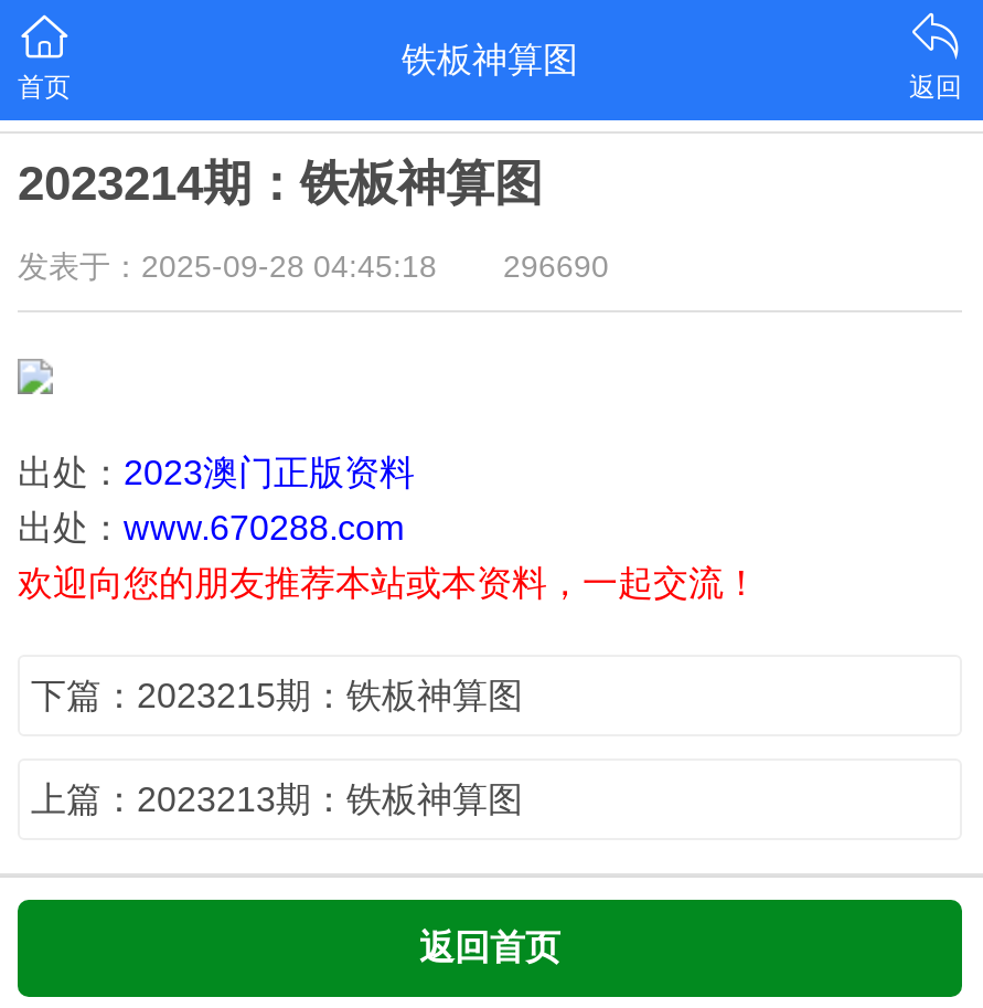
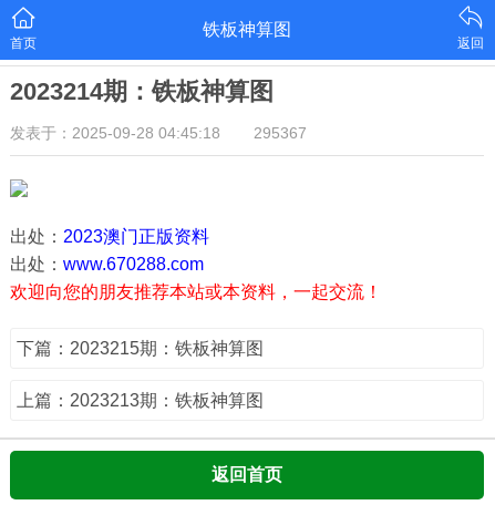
- 发表于：2025-09-28 04:45:18 296690
+ 发表于：2025-09-28 04:45:18 295367
